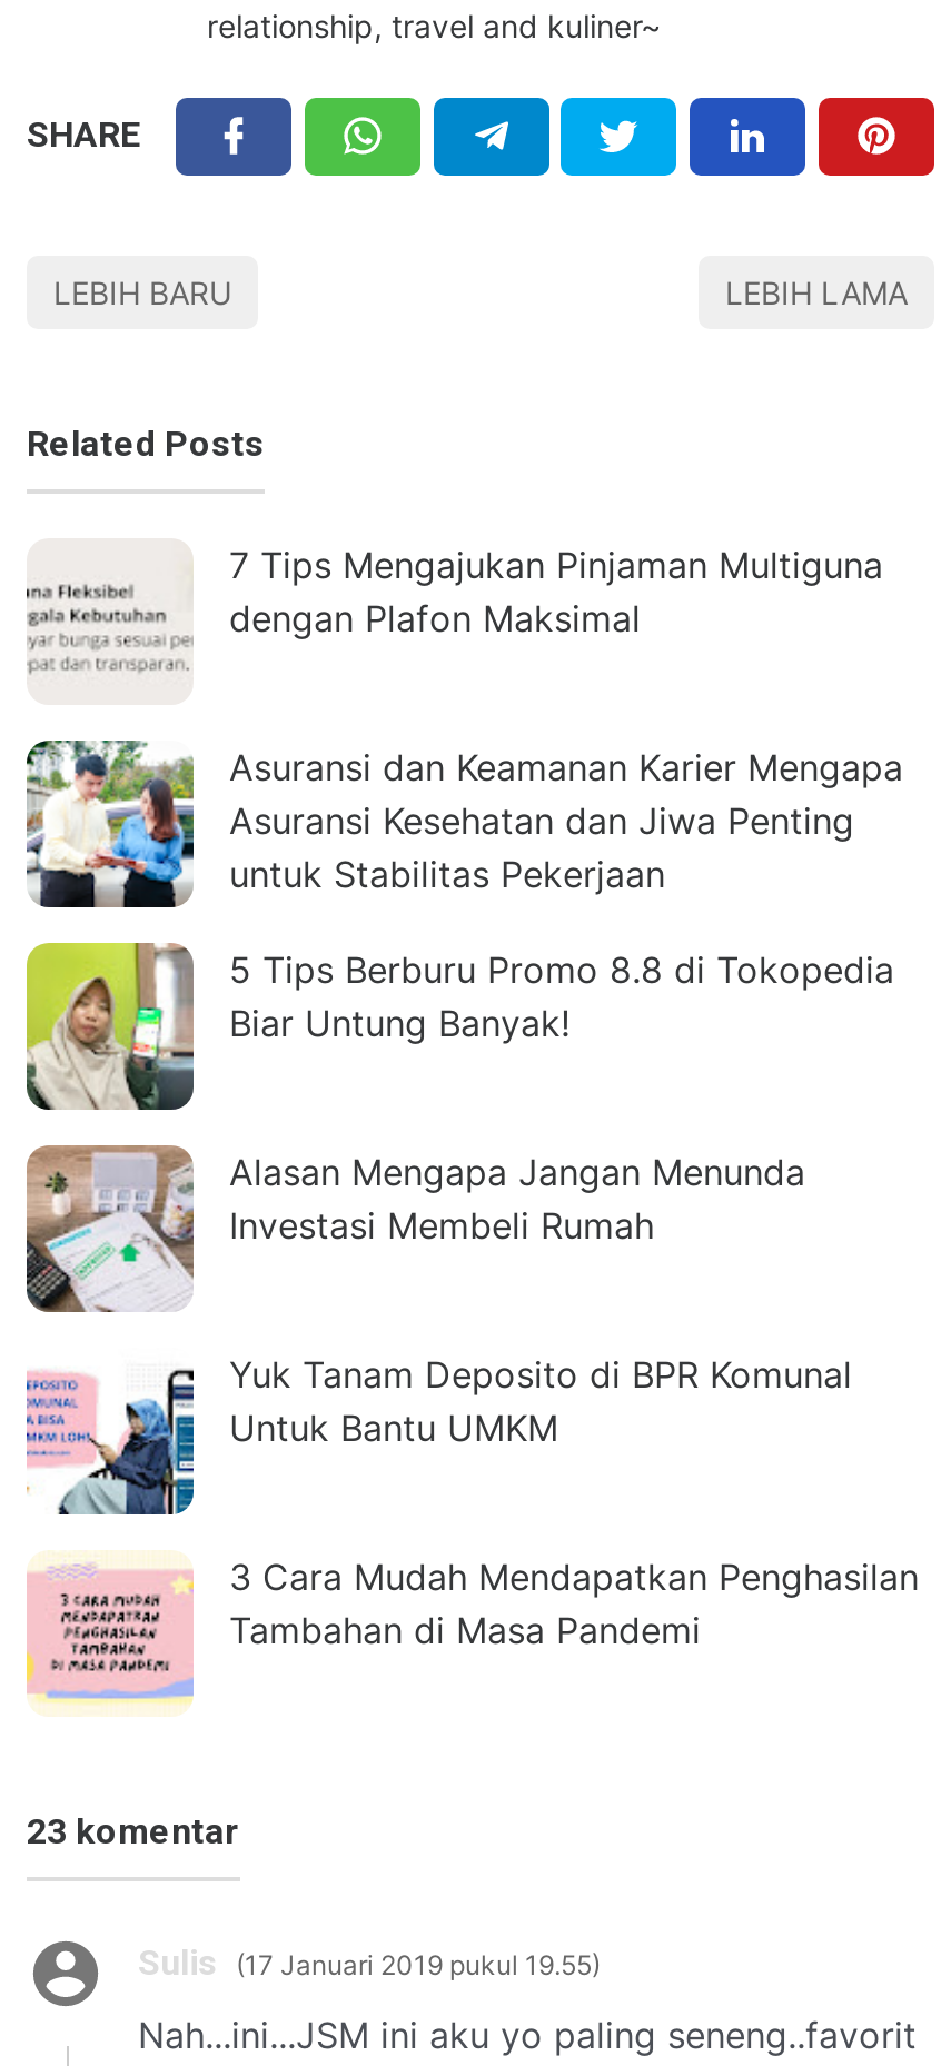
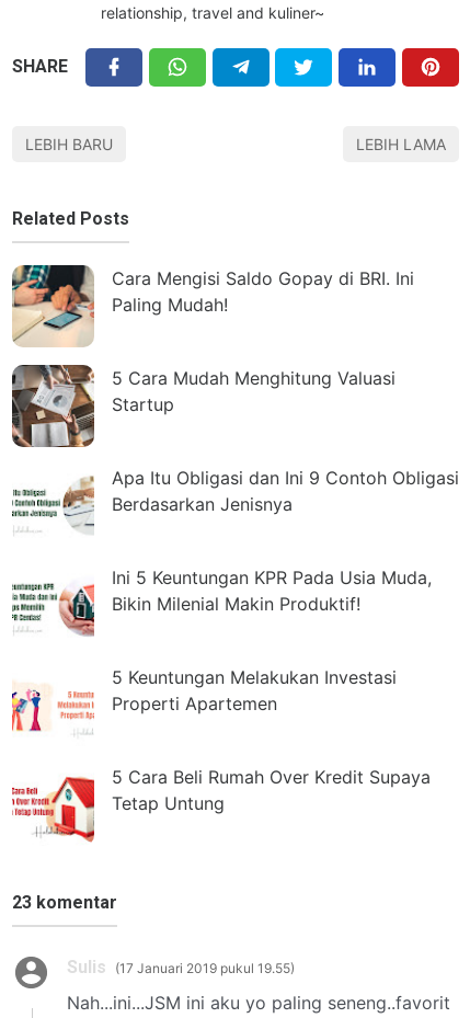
- [image]
- 7 Tips Mengajukan Pinjaman Multiguna
- dengan Plafon Maksimal
+ [image]
+ Cara Mengisi Saldo Gopay di BRI. Ini
+ Paling Mudah!

- [image]
- Asuransi dan Keamanan Karier Mengapa
- Asuransi Kesehatan dan Jiwa Penting
- untuk Stabilitas Pekerjaan
+ [image]
+ 5 Cara Mudah Menghitung Valuasi
+ Startup

- [image]
- 5 Tips Berburu Promo 8.8 di Tokopedia
- Biar Untung Banyak!
+ [image]
+ Apa Itu Obligasi dan Ini 9 Contoh Obligasi
+ Berdasarkan Jenisnya

- [image]
- Alasan Mengapa Jangan Menunda
- Investasi Membeli Rumah
+ [image]
+ Ini 5 Keuntungan KPR Pada Usia Muda,
+ Bikin Milenial Makin Produktif!

- [image]
- Yuk Tanam Deposito di BPR Komunal
- Untuk Bantu UMKM
+ [image]
+ 5 Keuntungan Melakukan Investasi
+ Properti Apartemen

- [image]
- 3 Cara Mudah Mendapatkan Penghasilan
- Tambahan di Masa Pandemi
+ [image]
+ 5 Cara Beli Rumah Over Kredit Supaya
+ Tetap Untung
